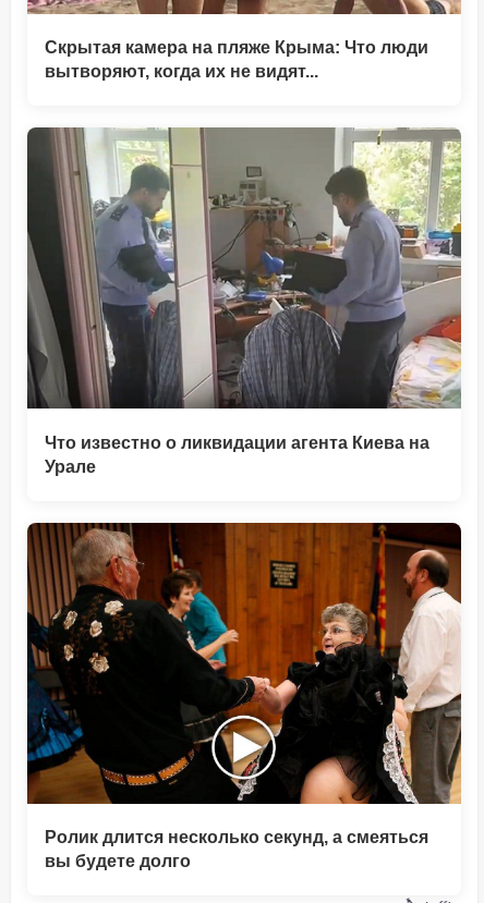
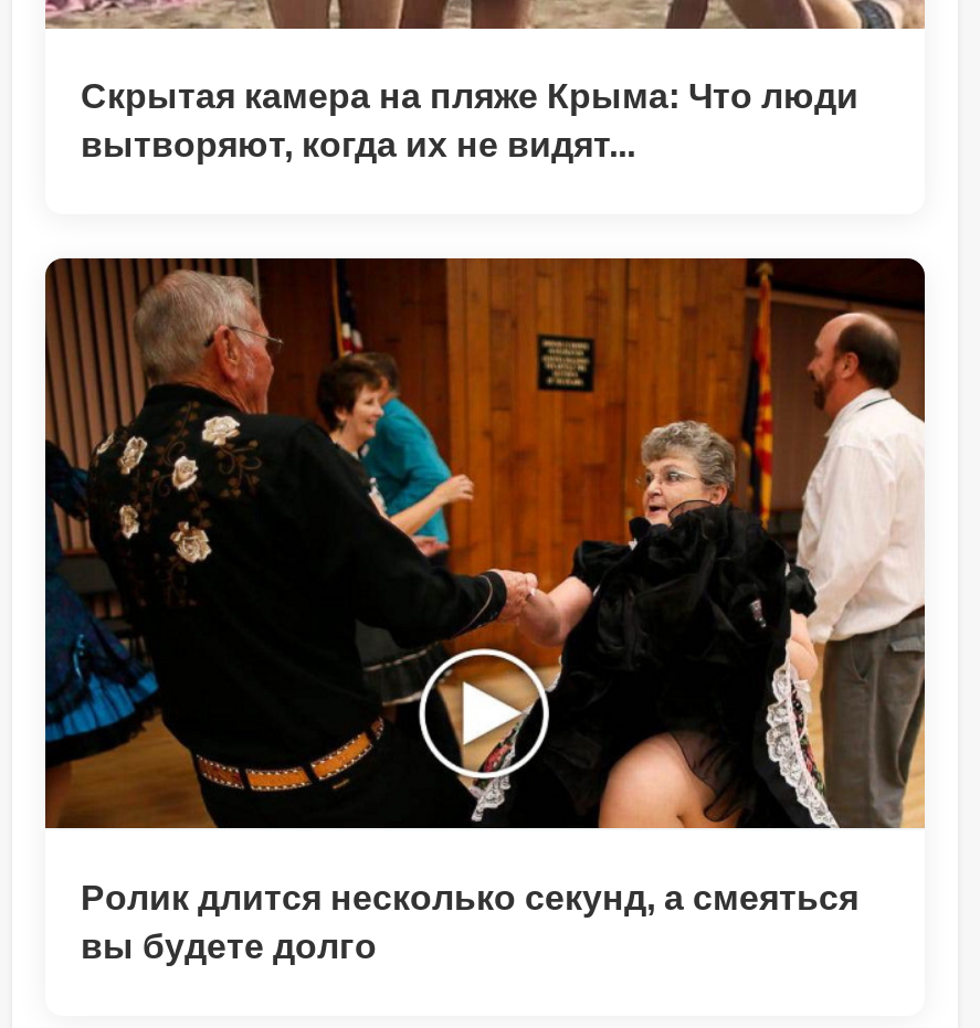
- [image]
- Что известно о ликвидации агента Киева на
- Урале
